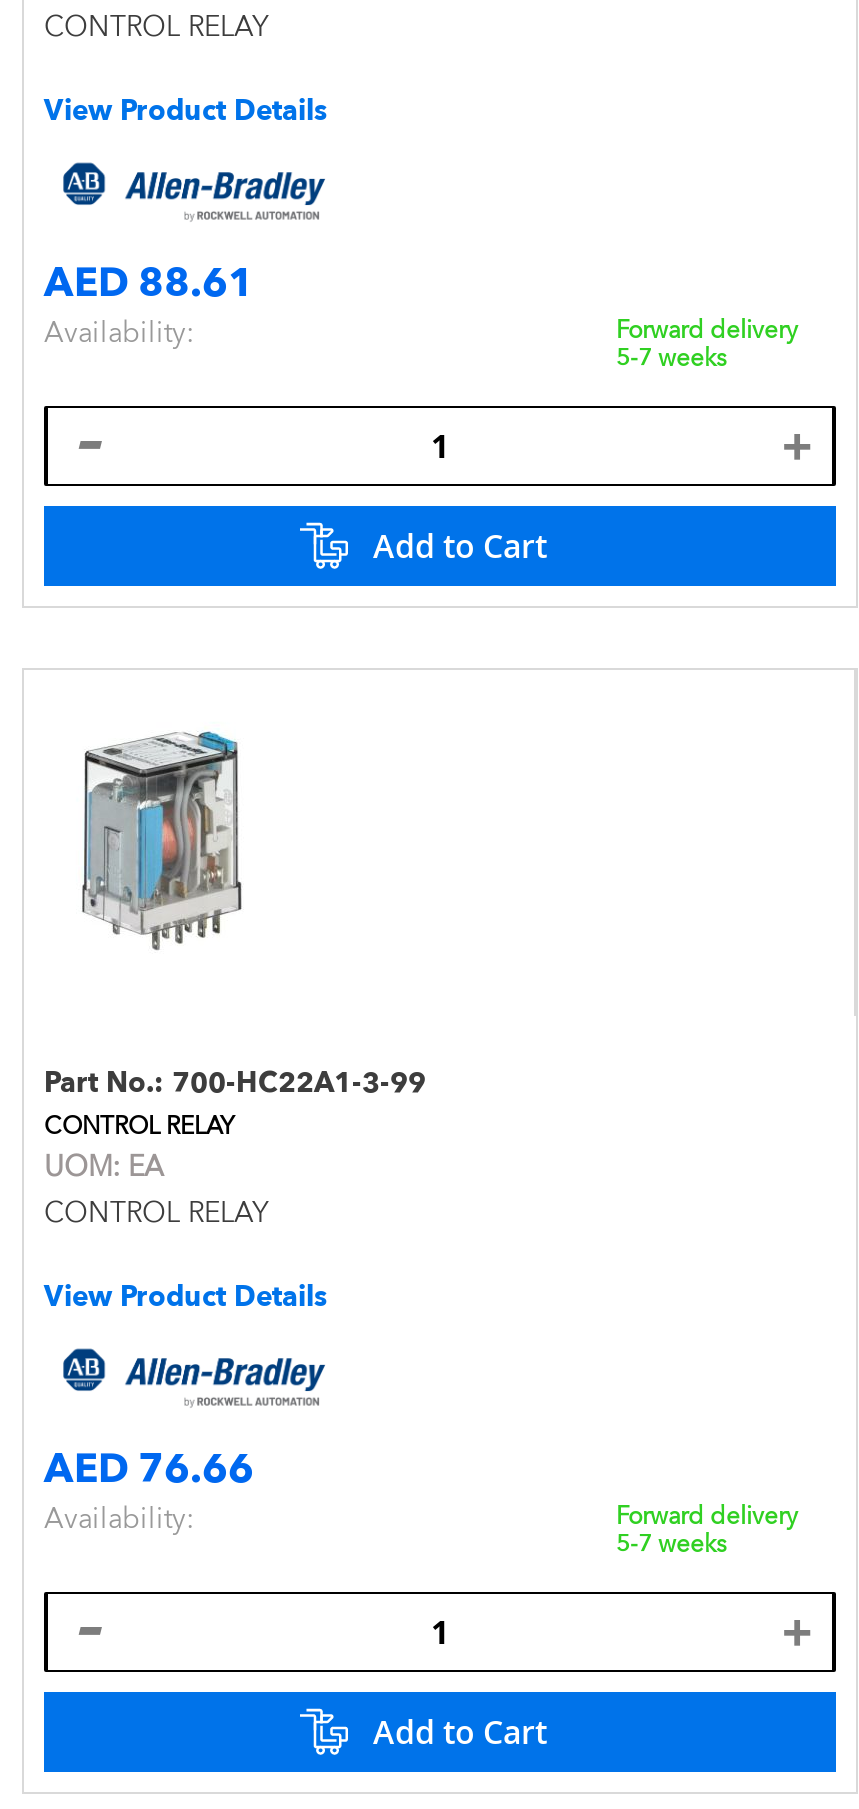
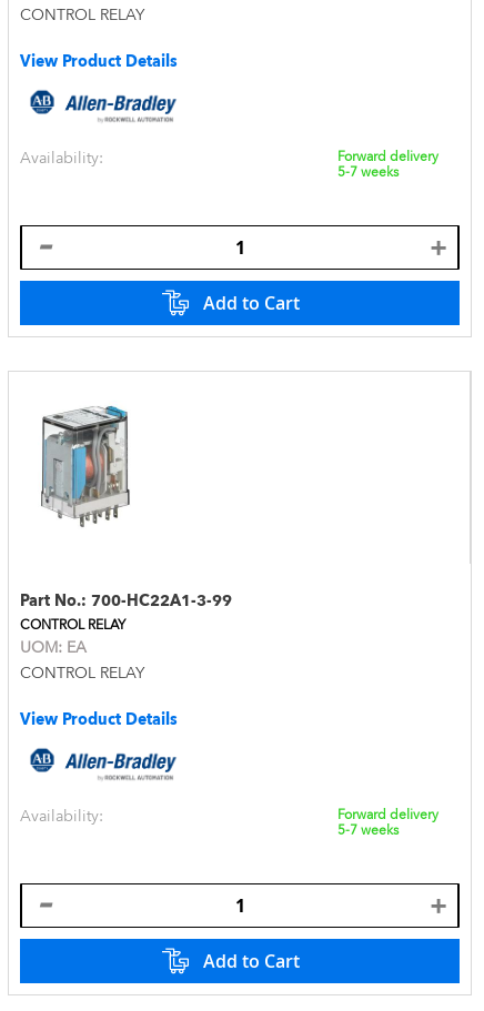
- AED 88.61

moved up: Availability: | Forward delivery | 5-7 weeks

- AED 76.66

moved up: Availability: | Forward delivery | 5-7 weeks
